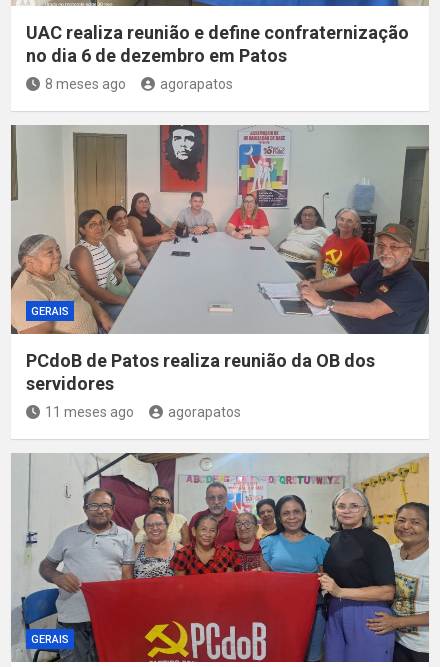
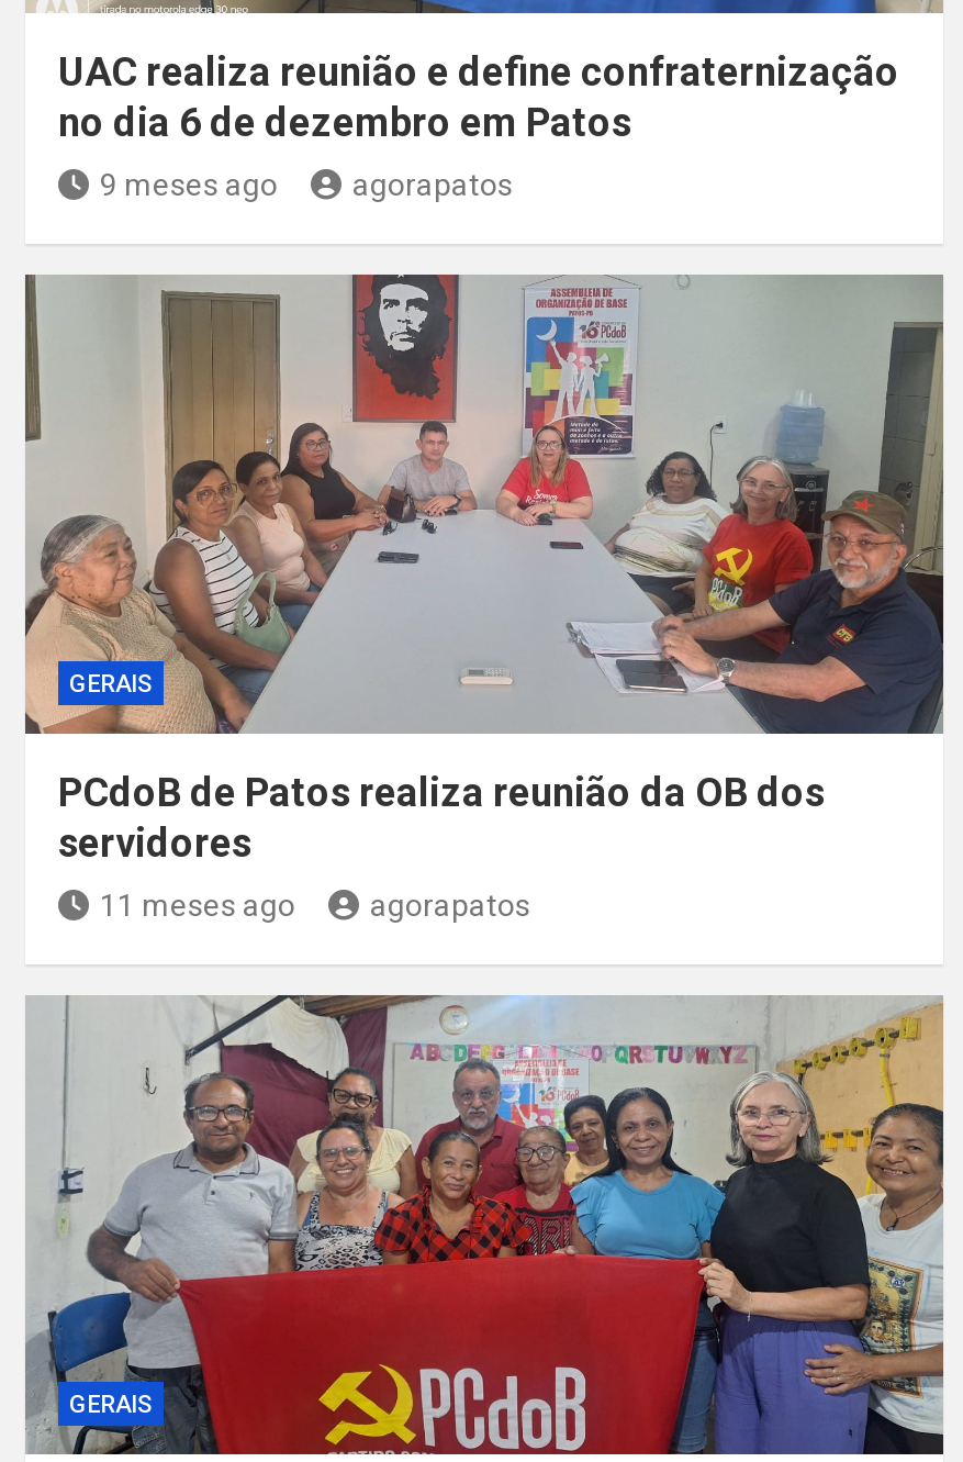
- 8 meses ago
+ 9 meses ago
